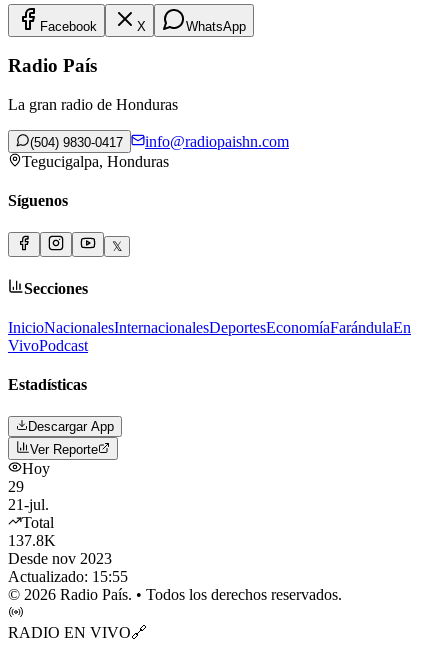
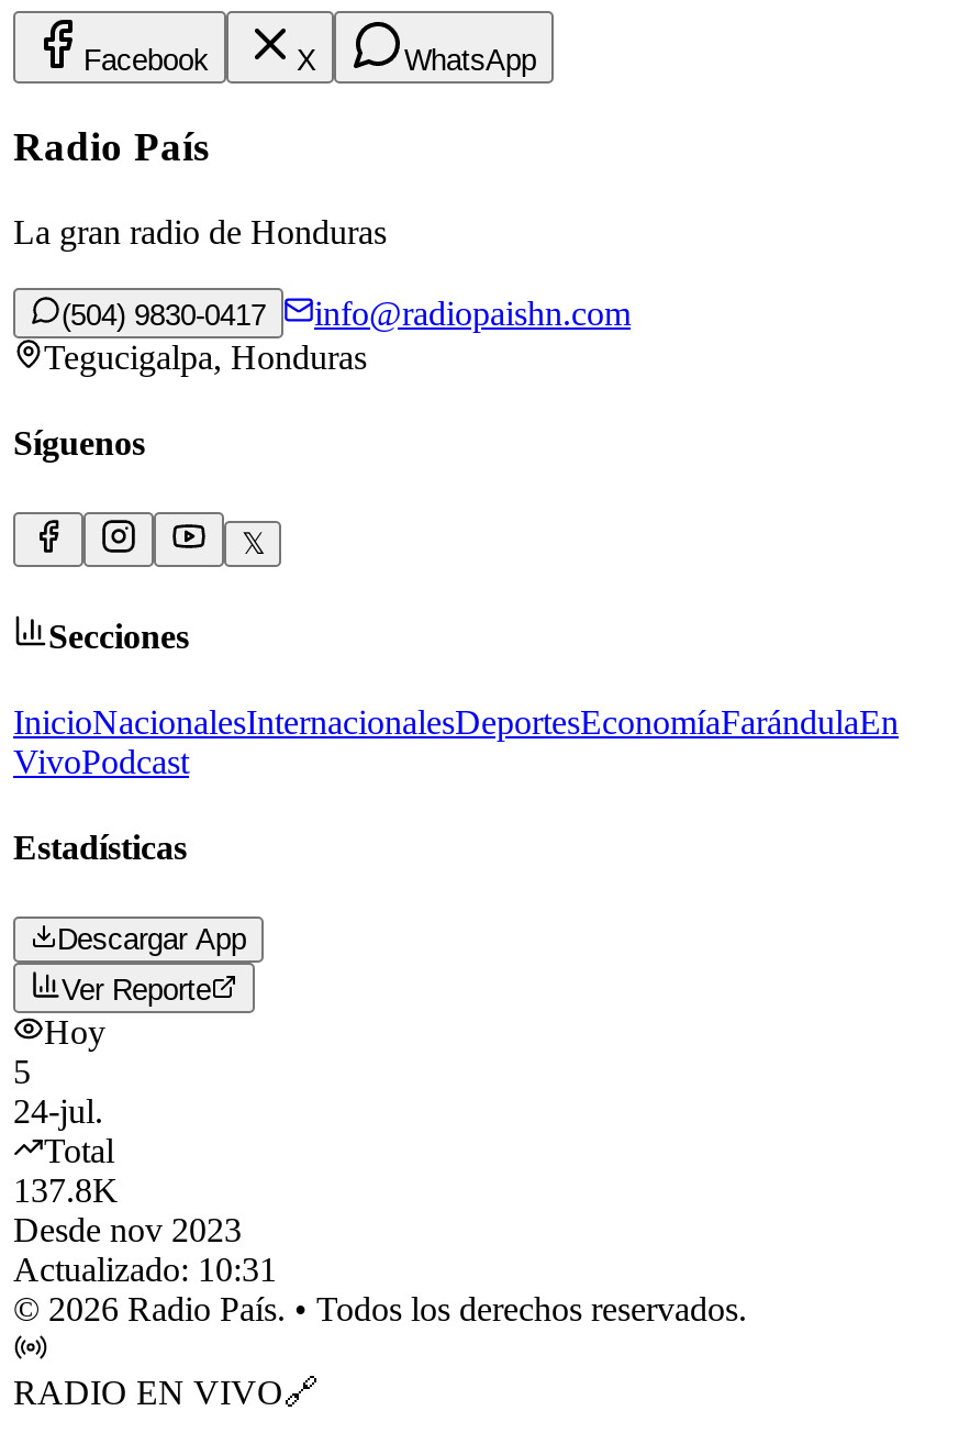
- 29
- 21-jul.
+ 5
+ 24-jul.

- Actualizado: 15:55
+ Actualizado: 10:31
